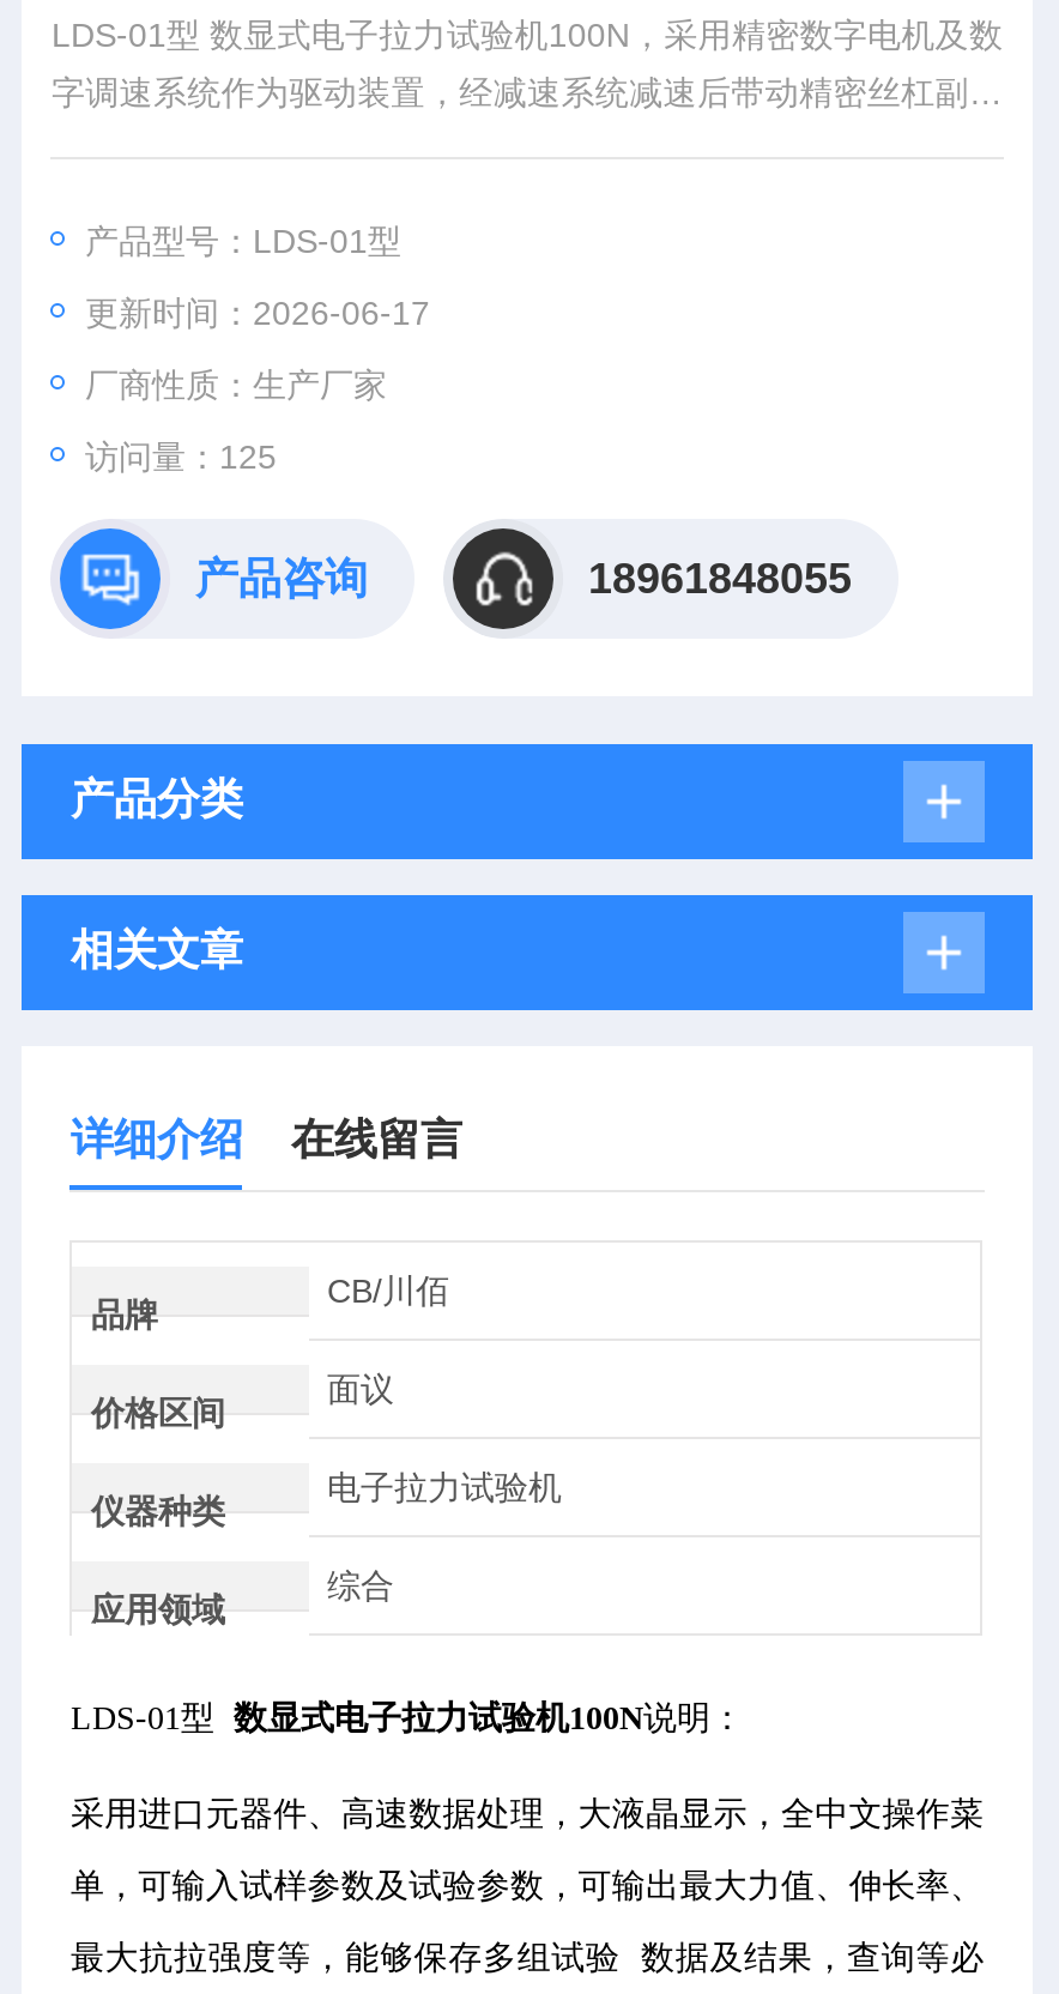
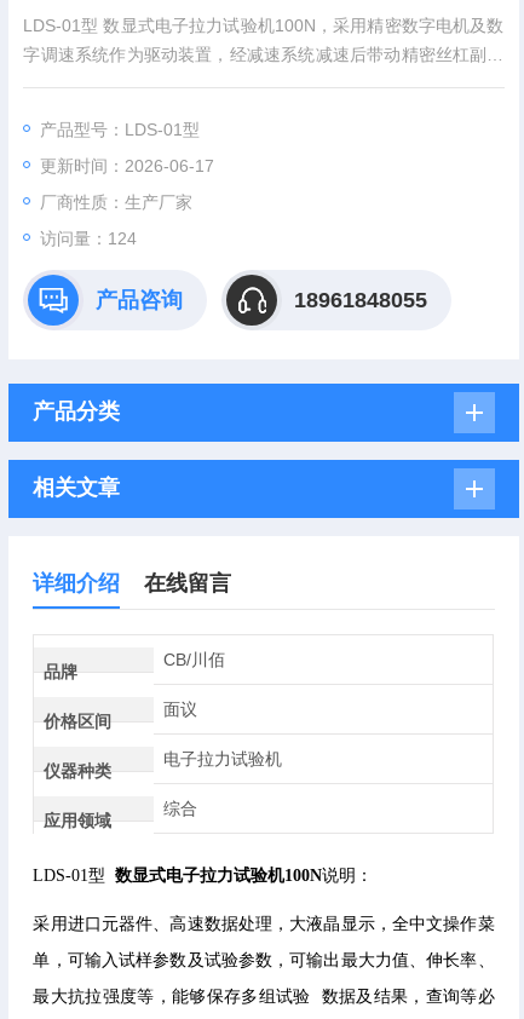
- 访问量：125
+ 访问量：124
